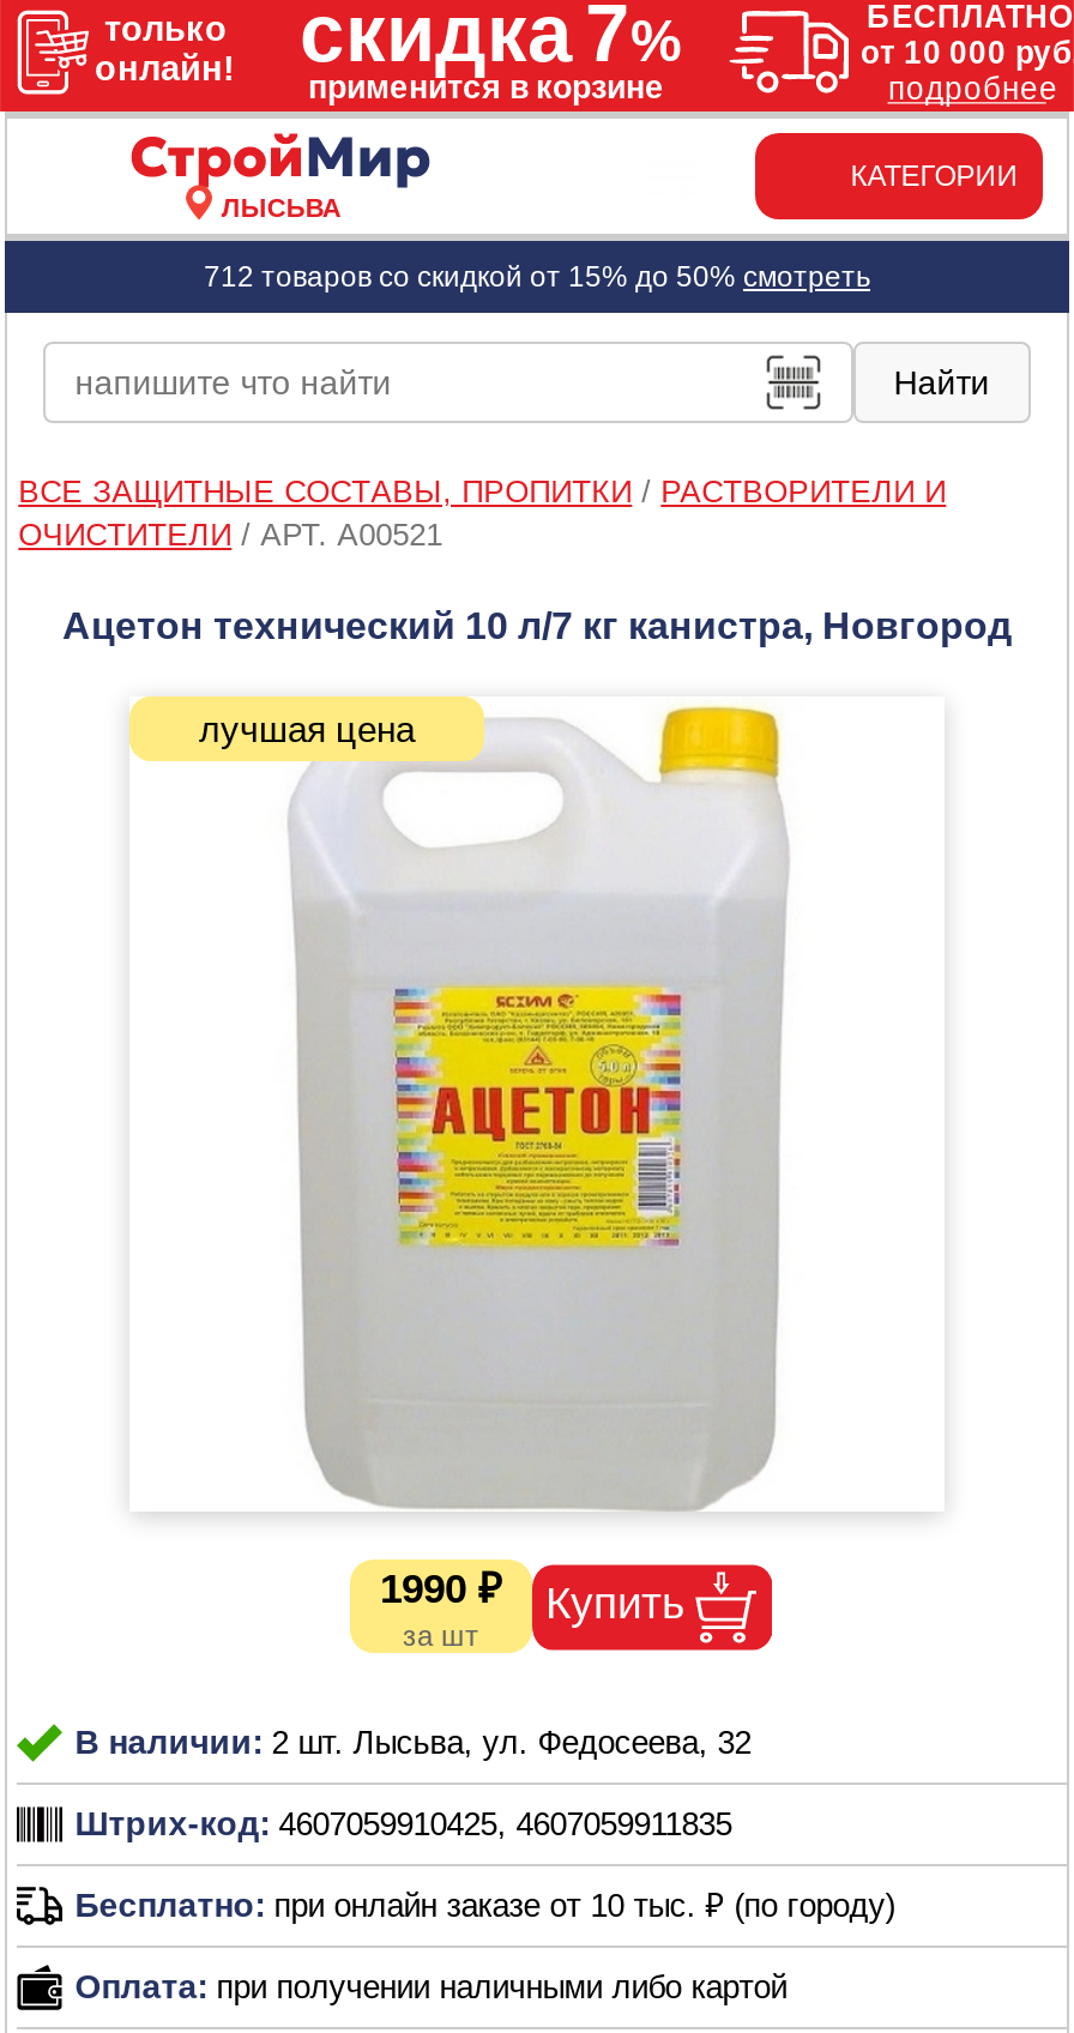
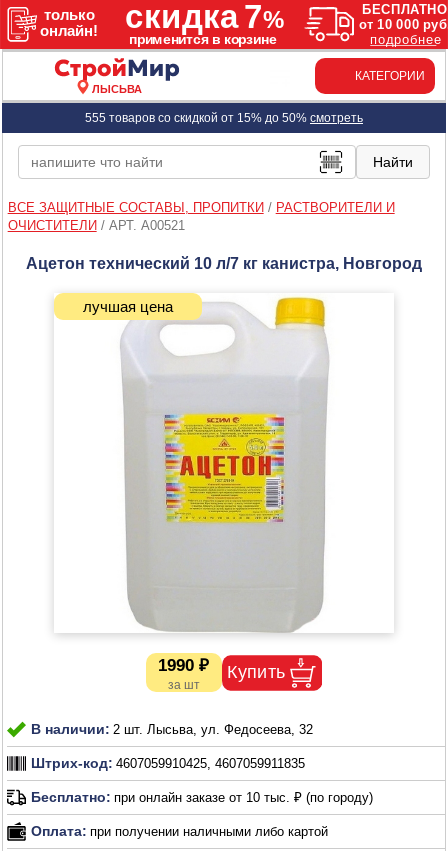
- 712 товаров со скидкой от 15% до 50% смотреть
+ 555 товаров со скидкой от 15% до 50% смотреть
